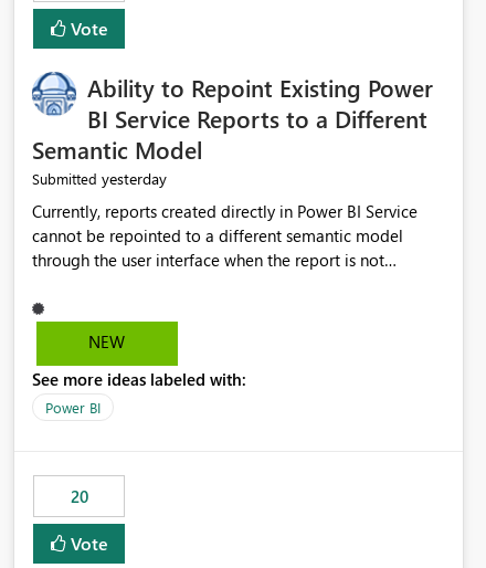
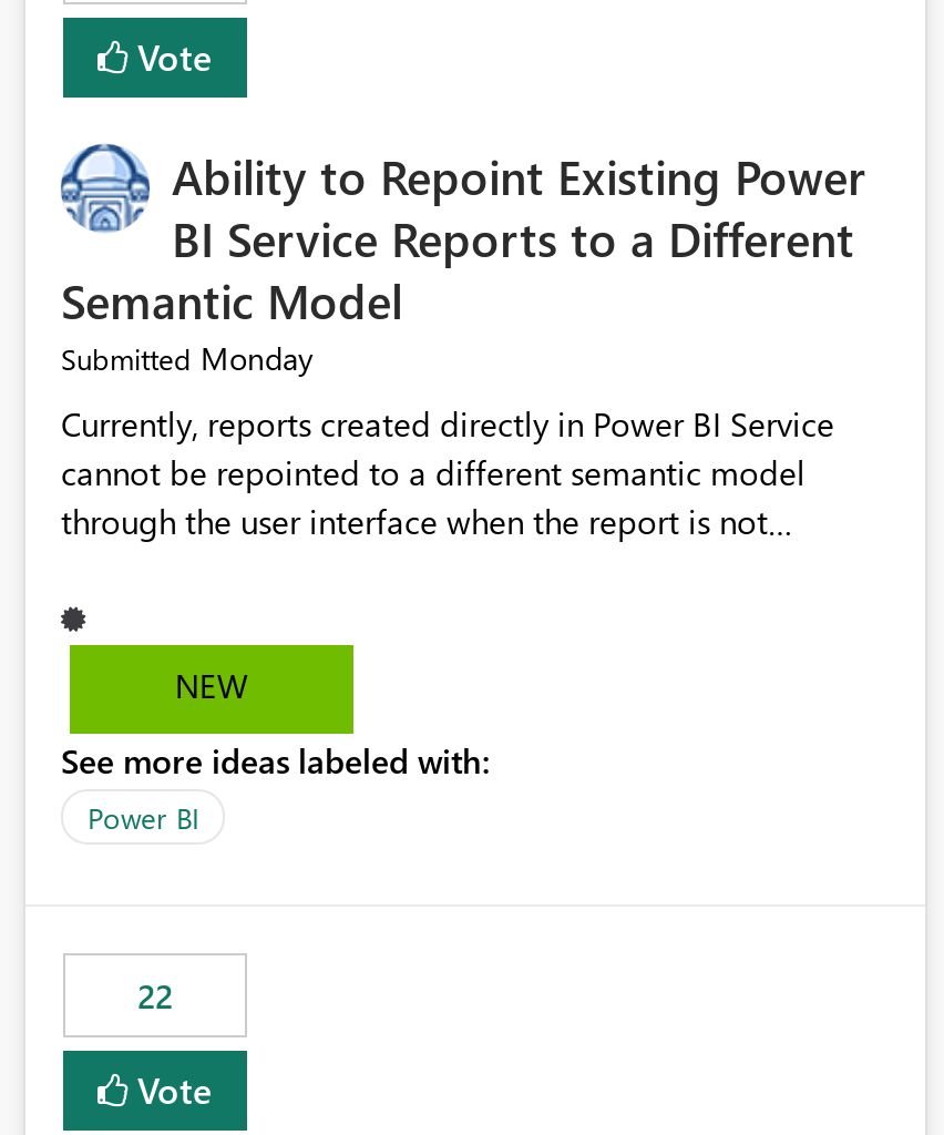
- Submitted yesterday
+ Submitted Monday

- 20
+ 22
